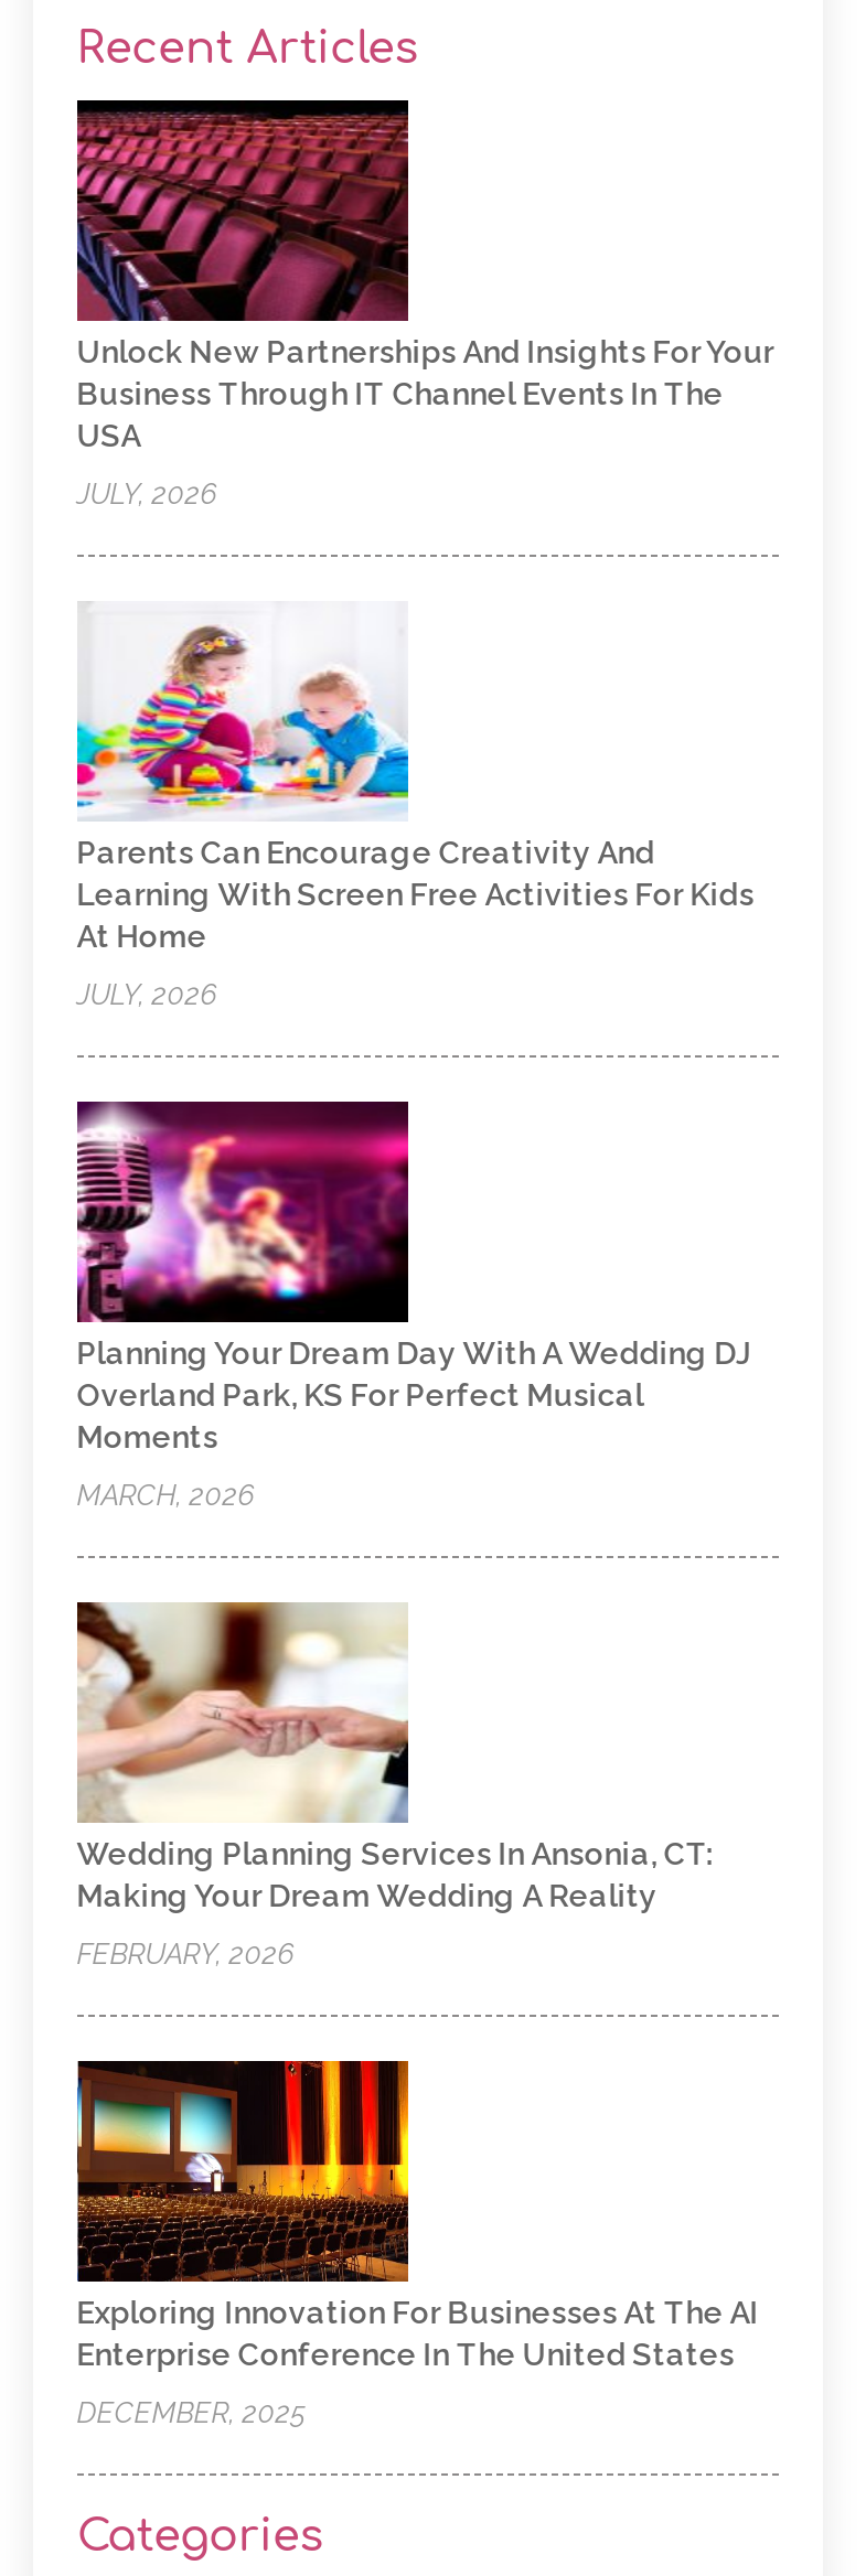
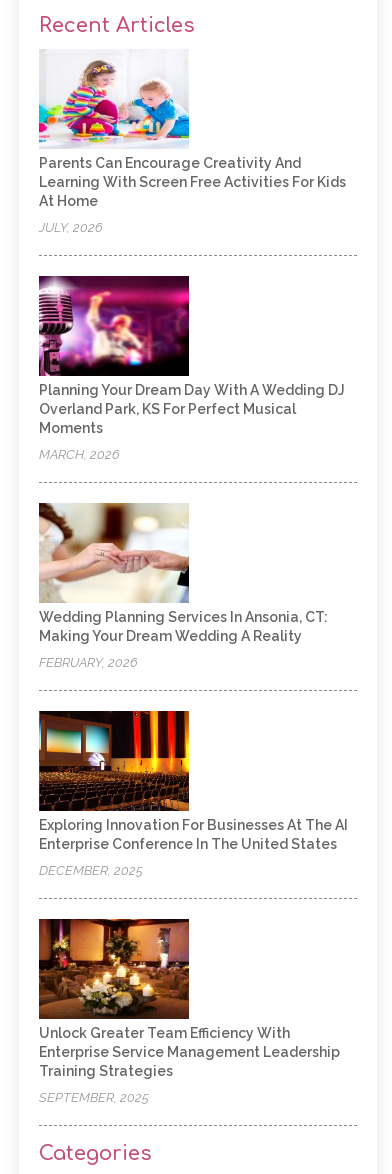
- [image]
- Unlock New Partnerships And Insights For Your
- Business Through IT Channel Events In The
- USA
- JULY, 2026

moved up: [image] | Parents Can Encourage Creativity And | Learning With Screen Free Activities For Kids | ... | Enterprise Conference In The United States | DECEMBER, 2025

+ [image]
+ Unlock Greater Team Efficiency With
+ Enterprise Service Management Leadership
+ Training Strategies
+ SEPTEMBER, 2025
